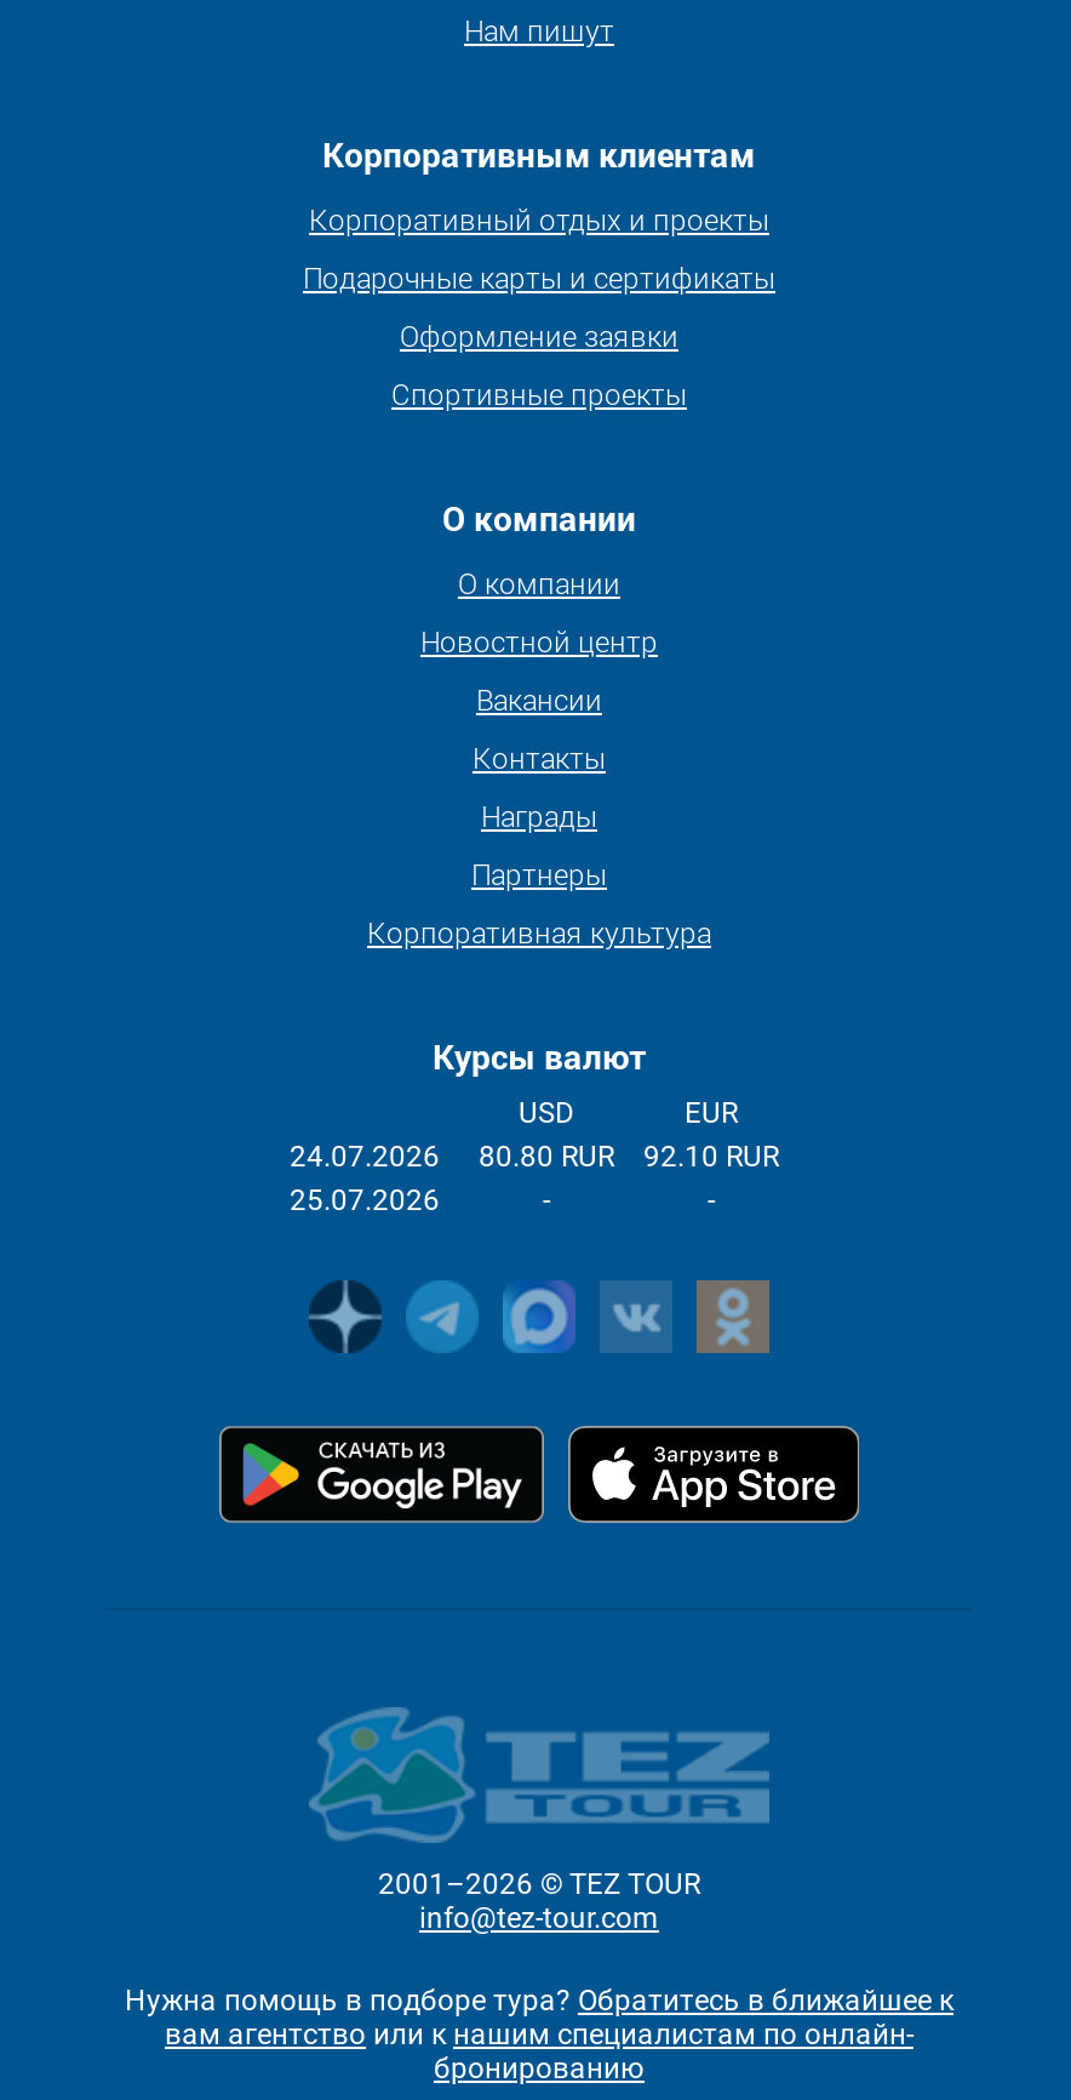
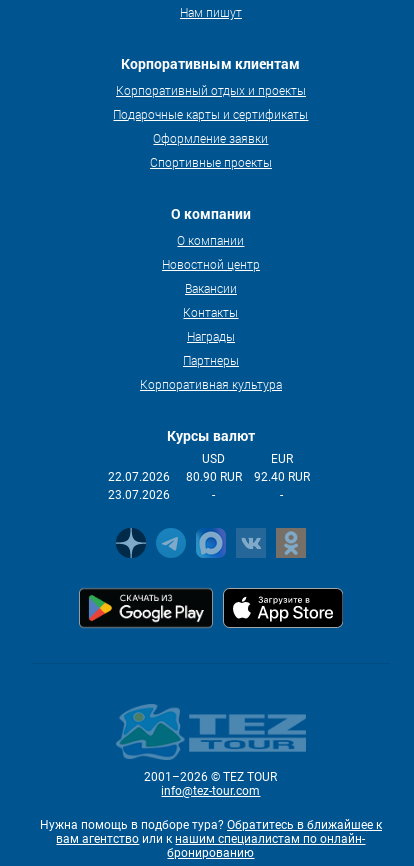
- 24.07.2026
+ 22.07.2026

- 80.80 RUR
+ 80.90 RUR

- 92.10 RUR
+ 92.40 RUR

- 25.07.2026
+ 23.07.2026
